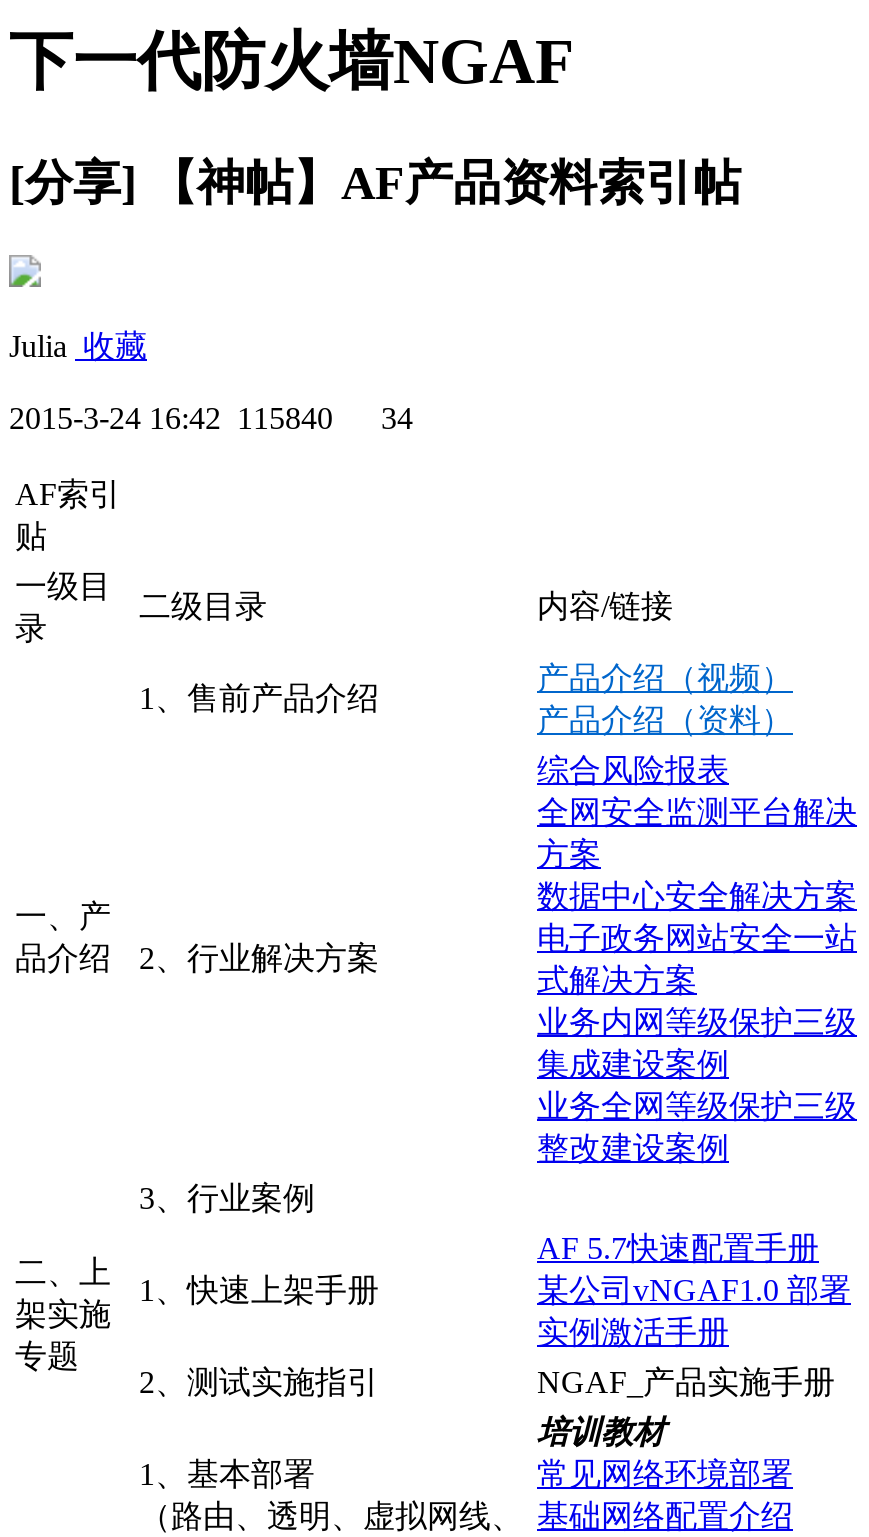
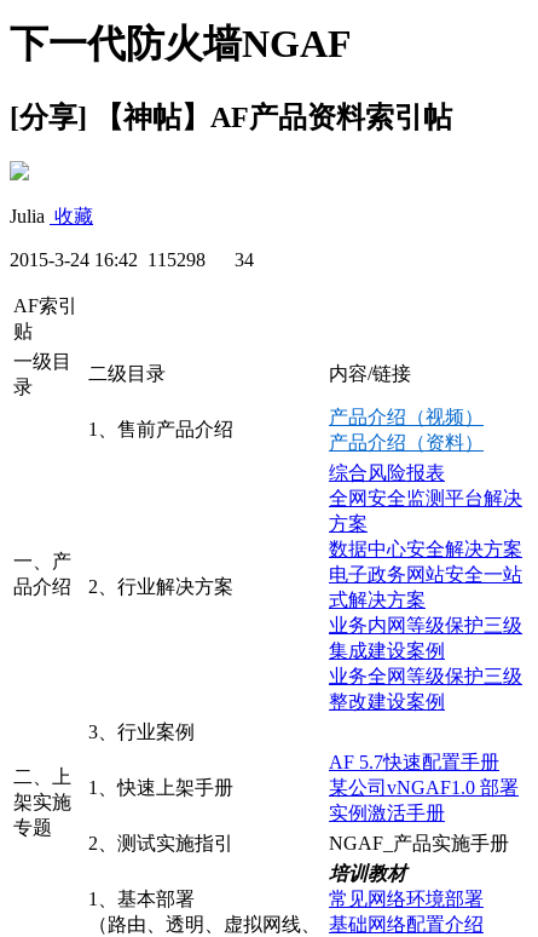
- 2015-3-24 16:42 115840 34
+ 2015-3-24 16:42 115298 34
